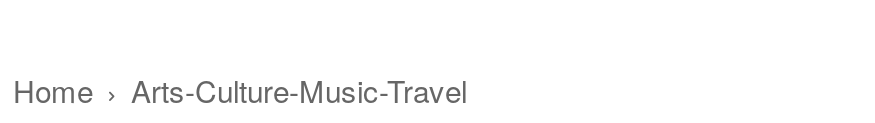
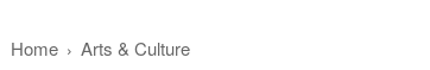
- Arts-Culture-Music-Travel
+ Arts & Culture
